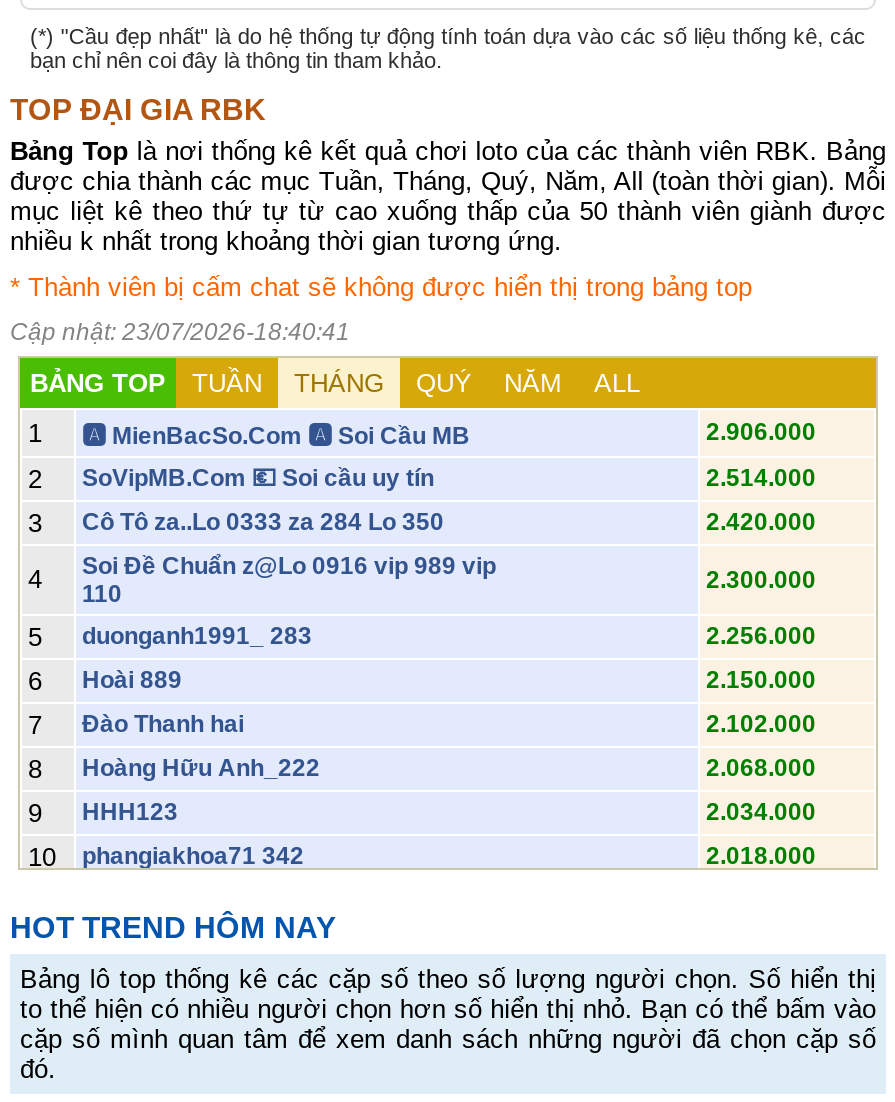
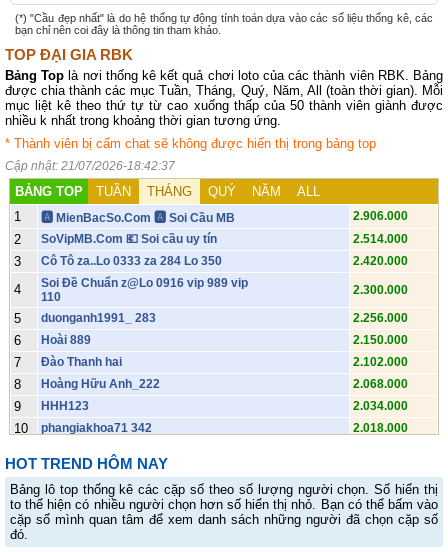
- Cập nhật: 23/07/2026-18:40:41
+ Cập nhật: 21/07/2026-18:42:37
